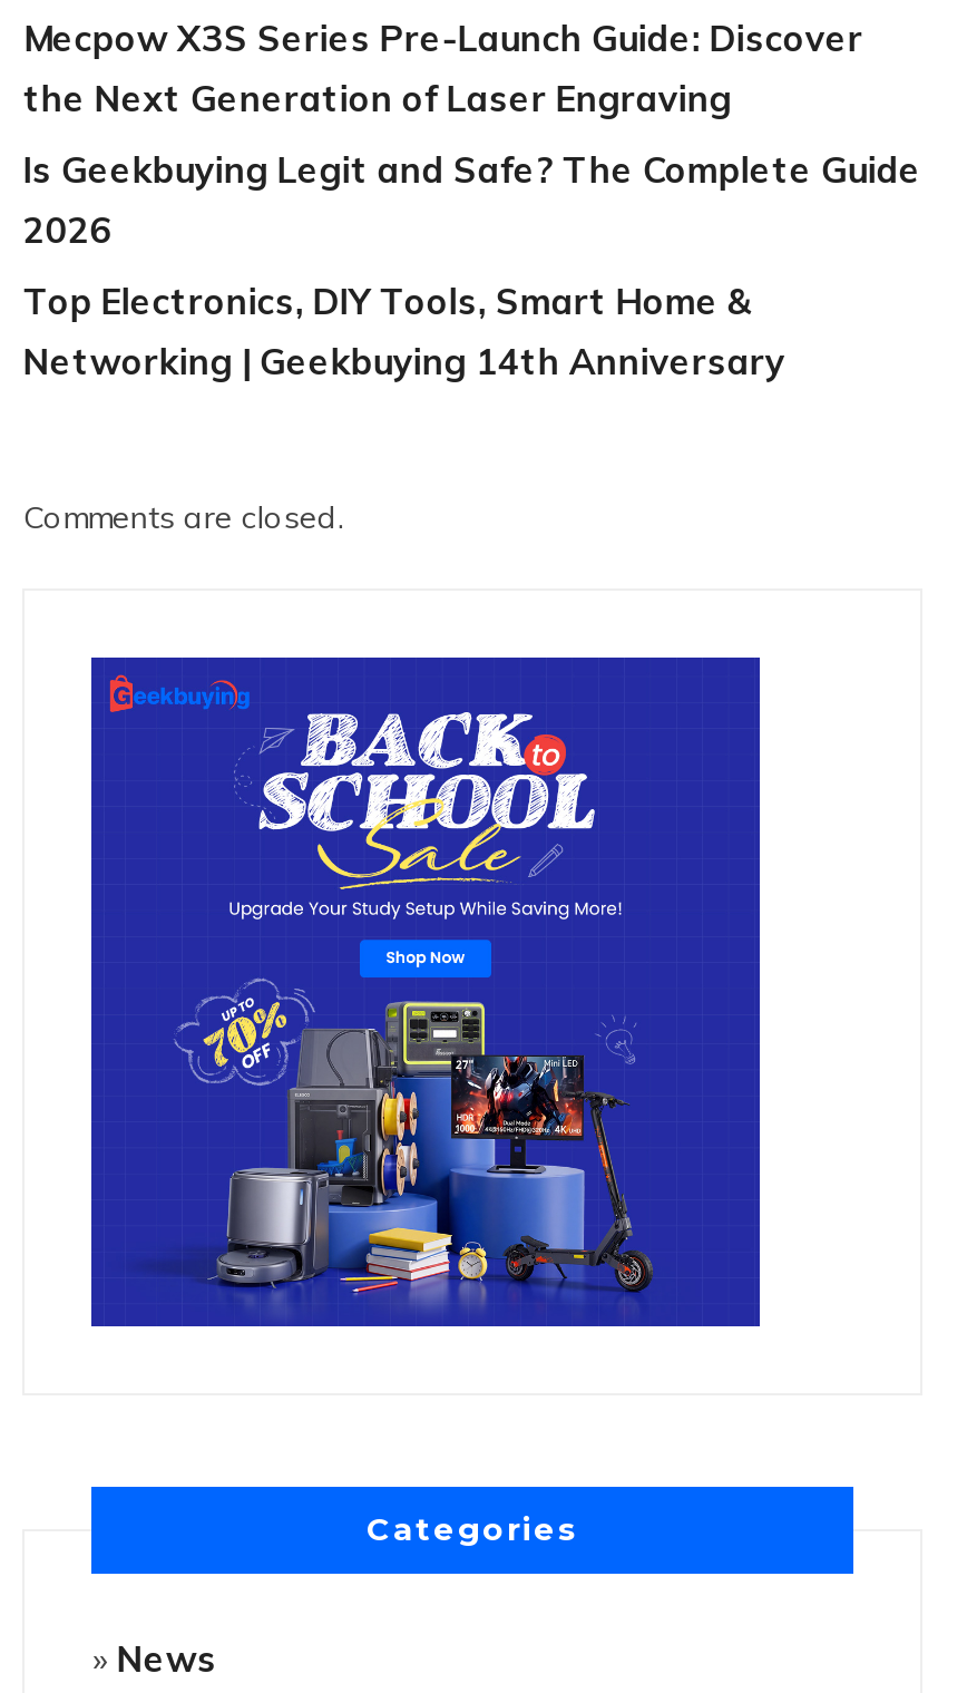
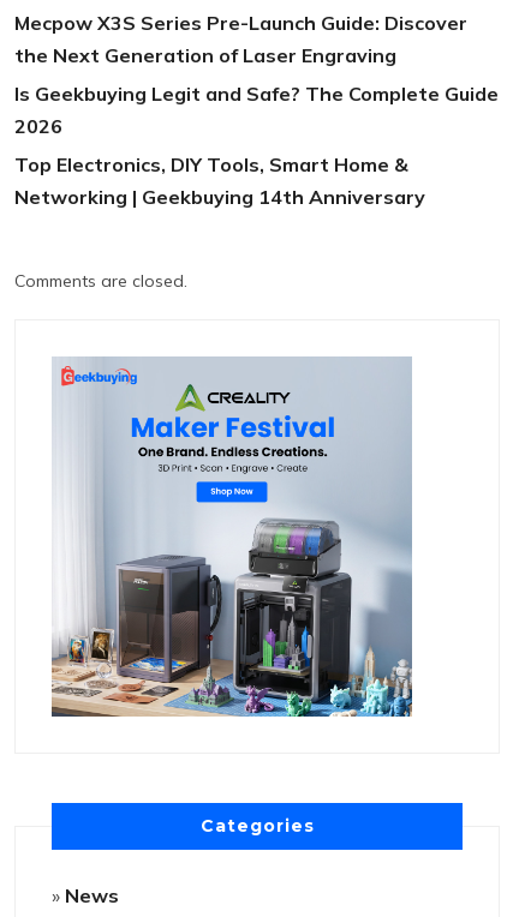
- [image]
+ [image]
